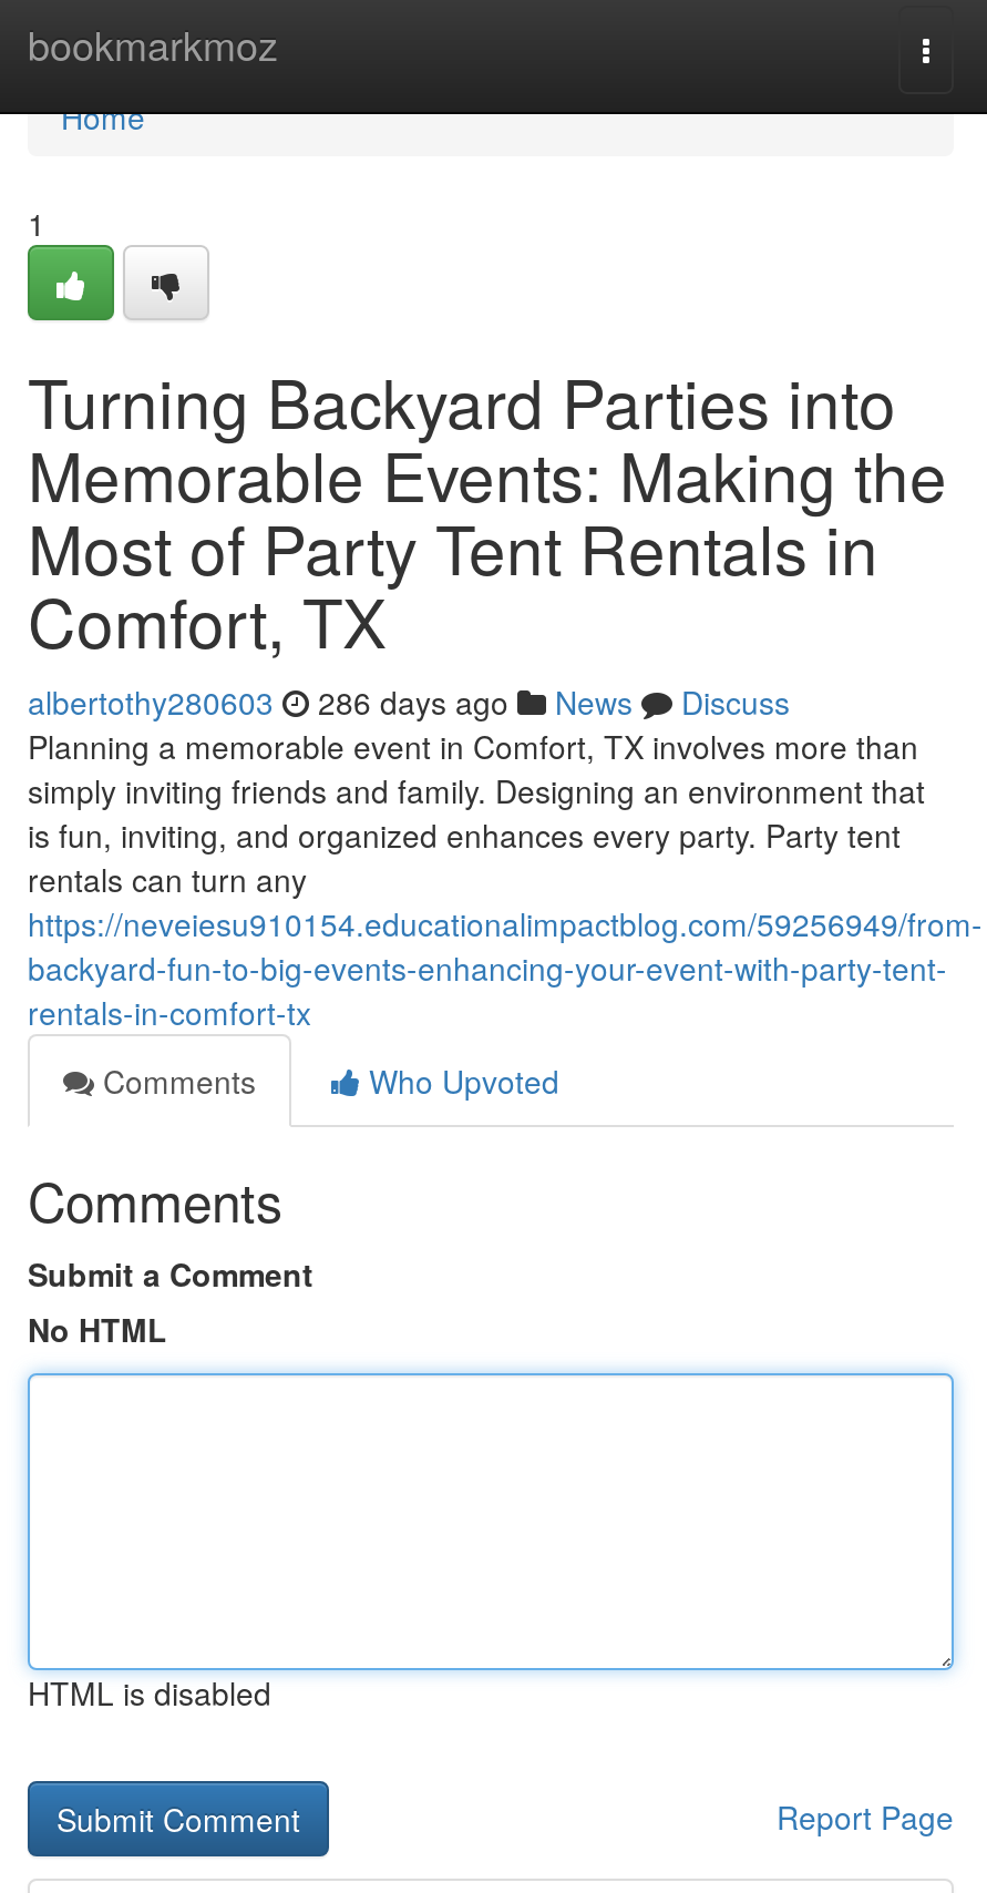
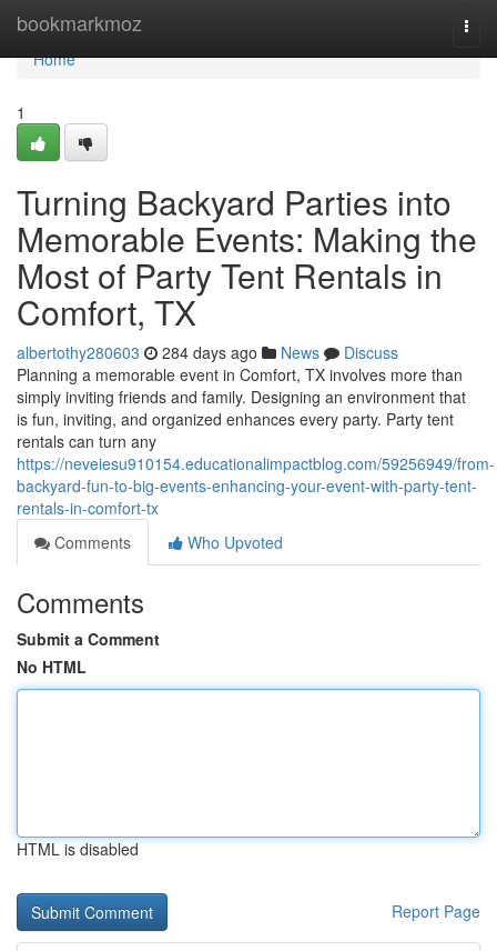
- albertothy280603 286 days ago News Discuss
+ albertothy280603 284 days ago News Discuss
